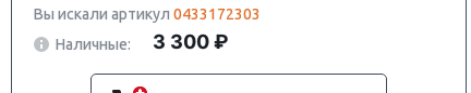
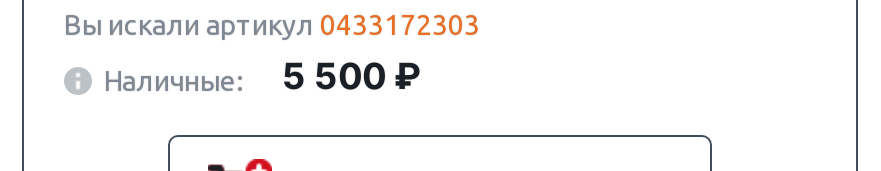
- Наличные: 3 300 ₽
+ Наличные: 5 500 ₽
